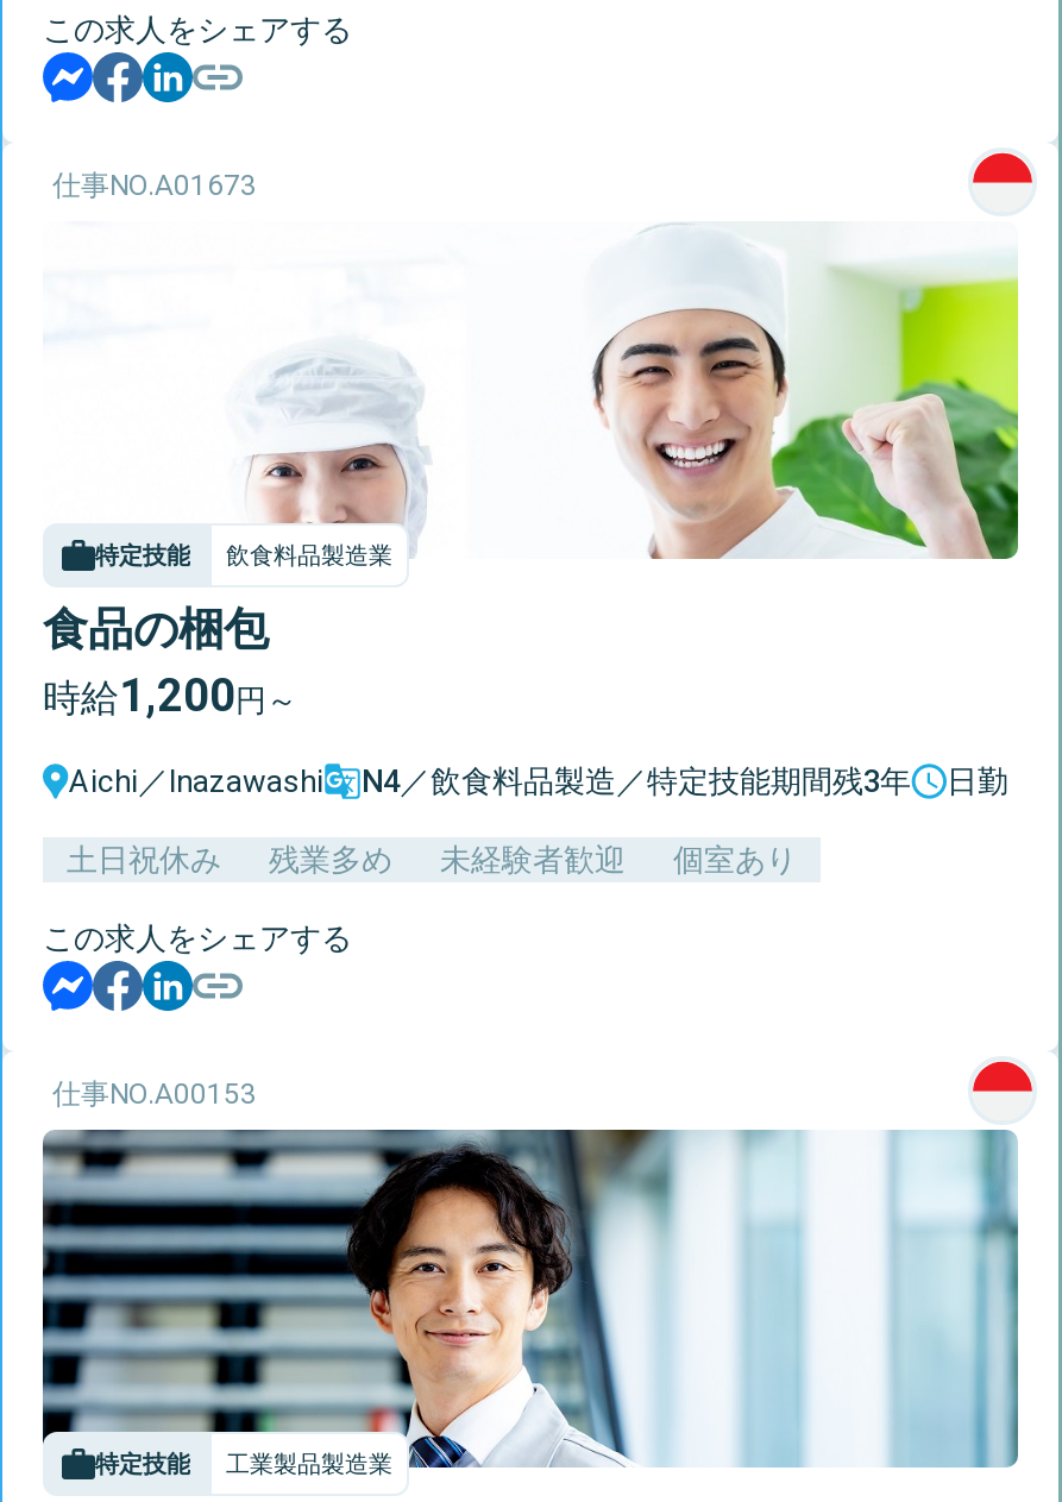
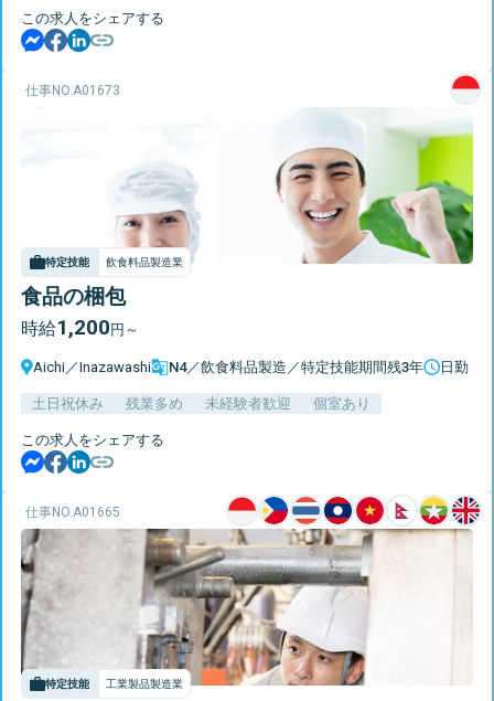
- [image]
- 仕事NO.A00153
+ [image]
+ 仕事NO.A01665
